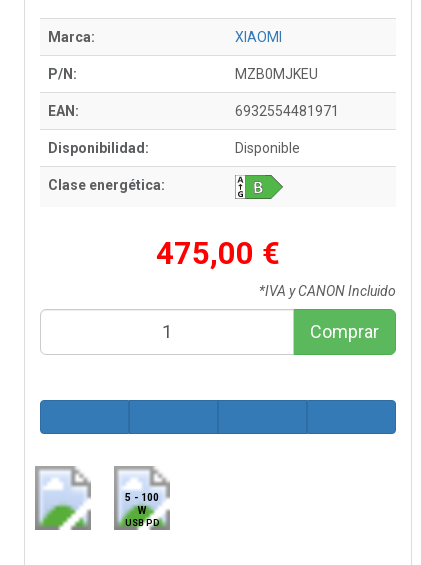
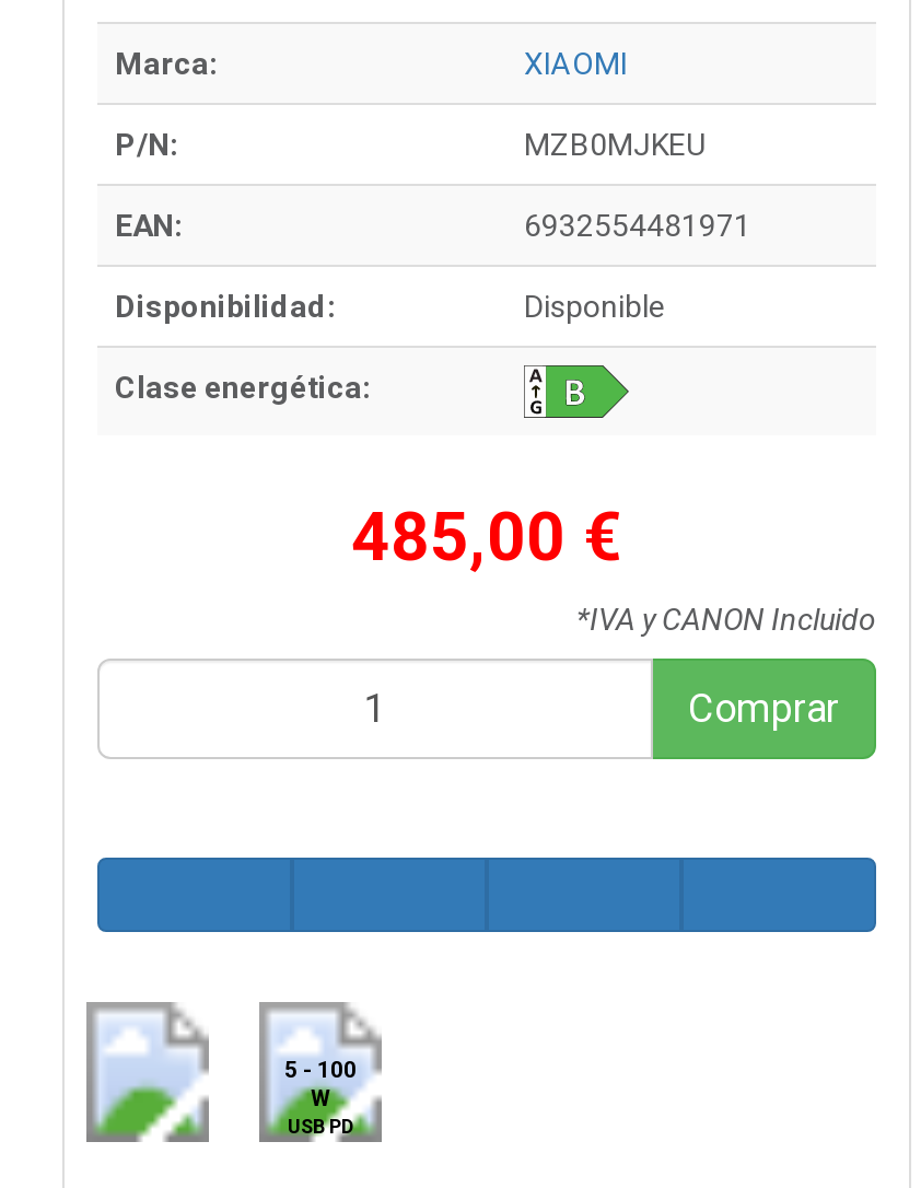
- 475,00 €
+ 485,00 €
